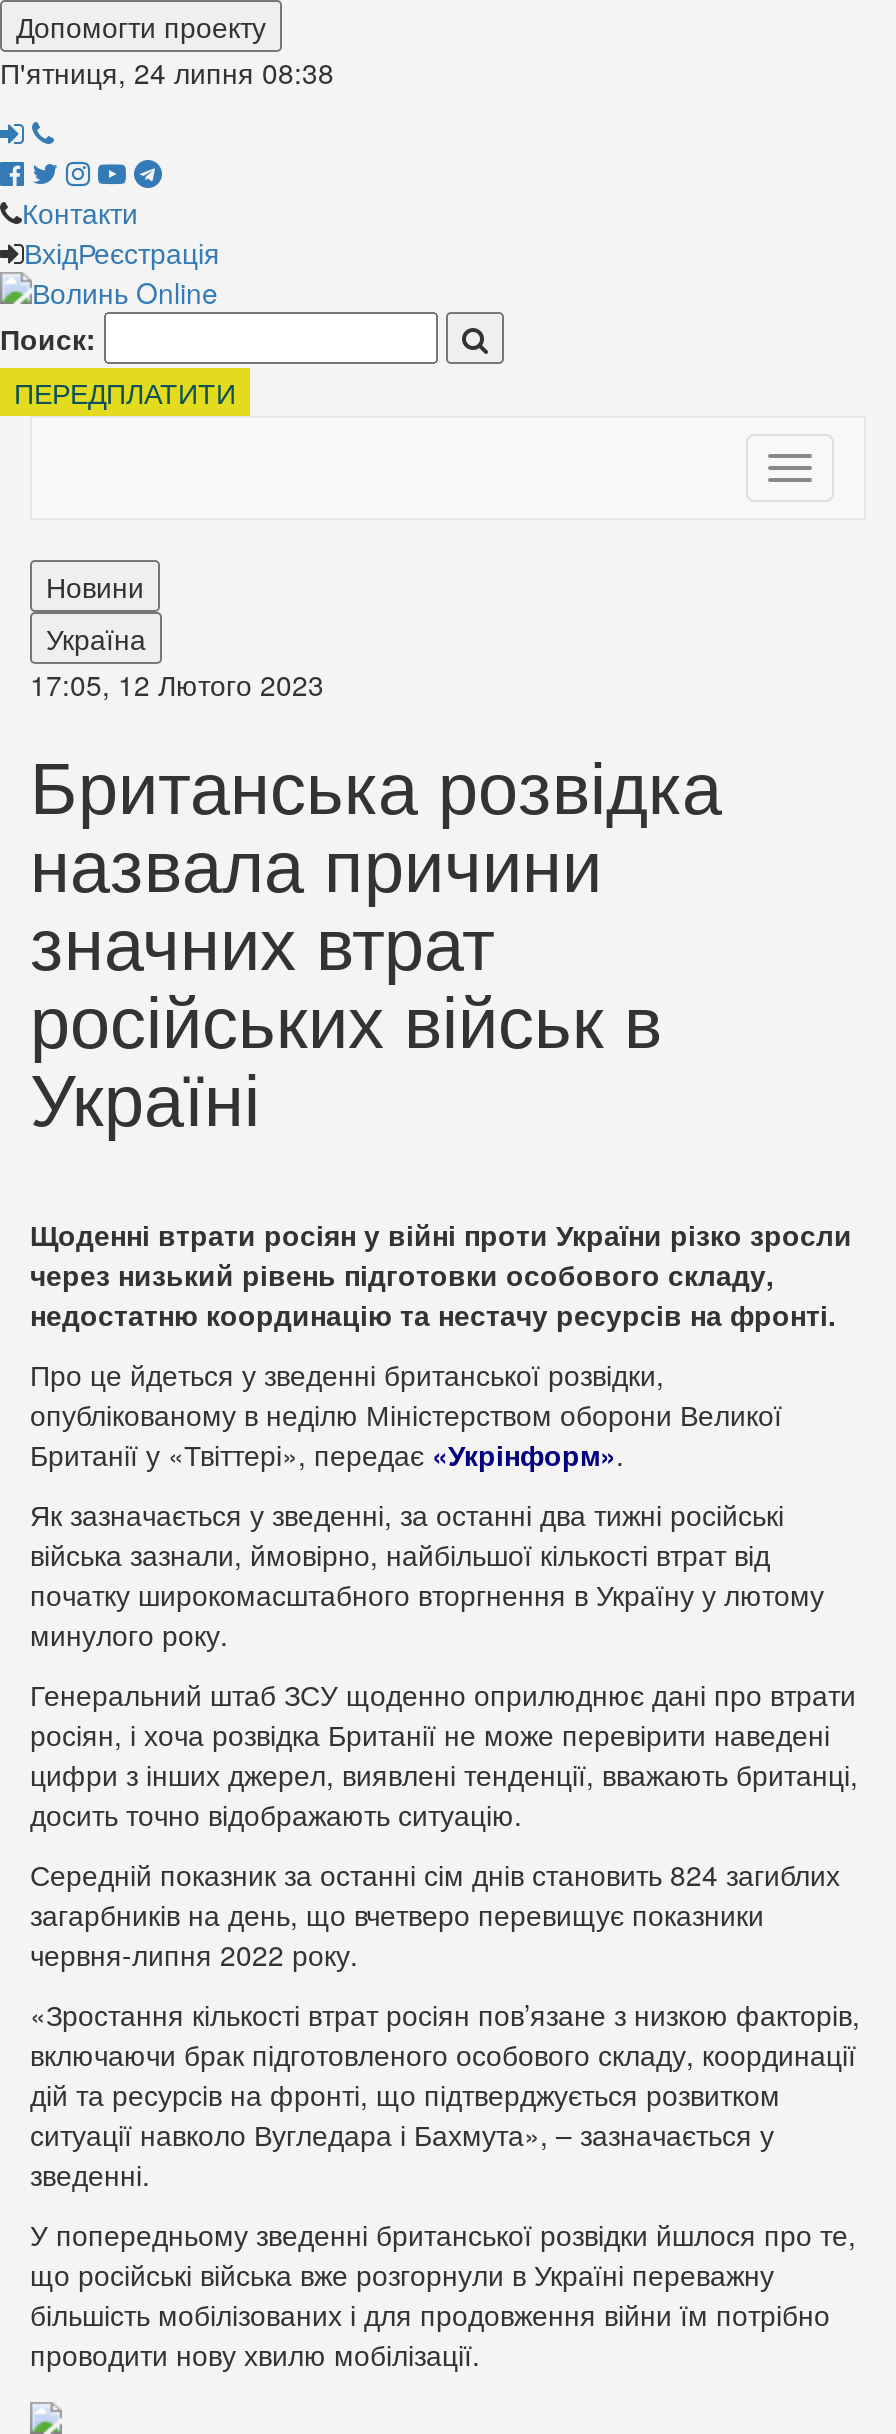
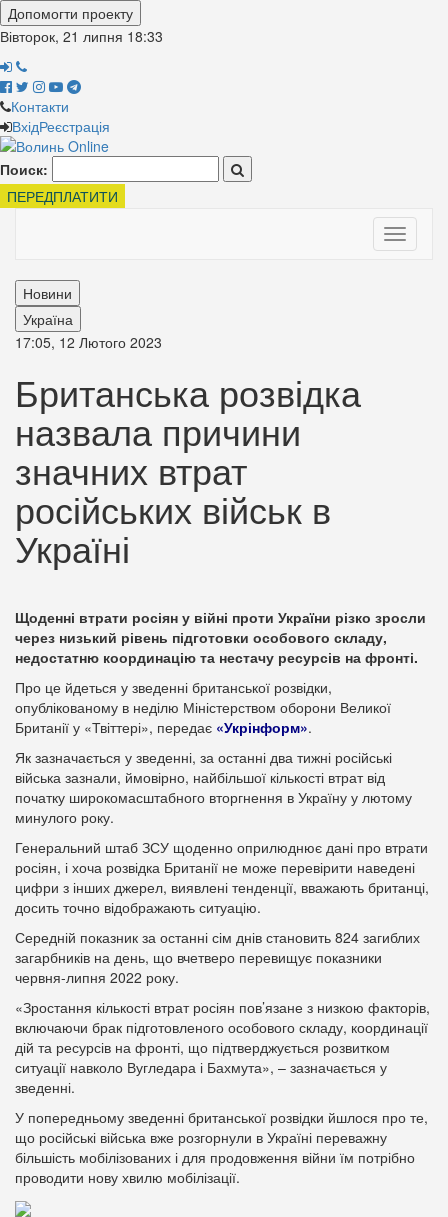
- П'ятниця, 24 липня 08:38
+ Вівторок, 21 липня 18:33
